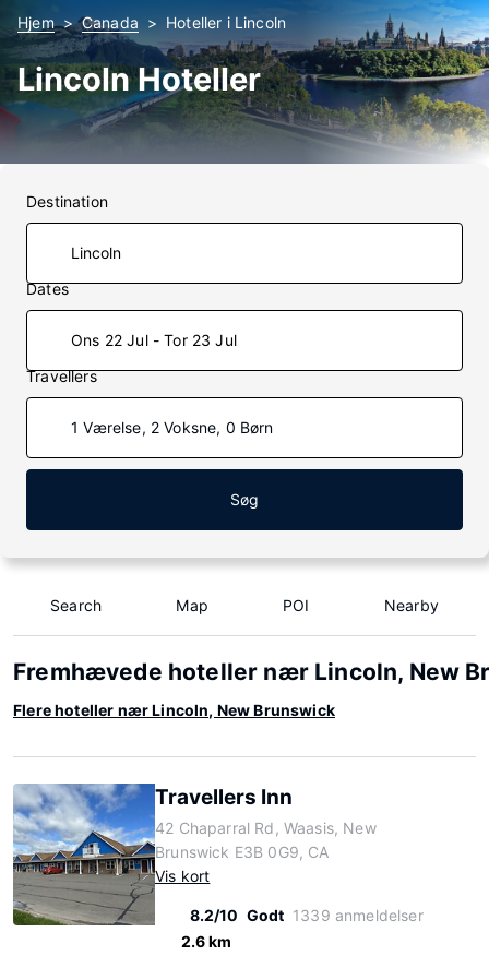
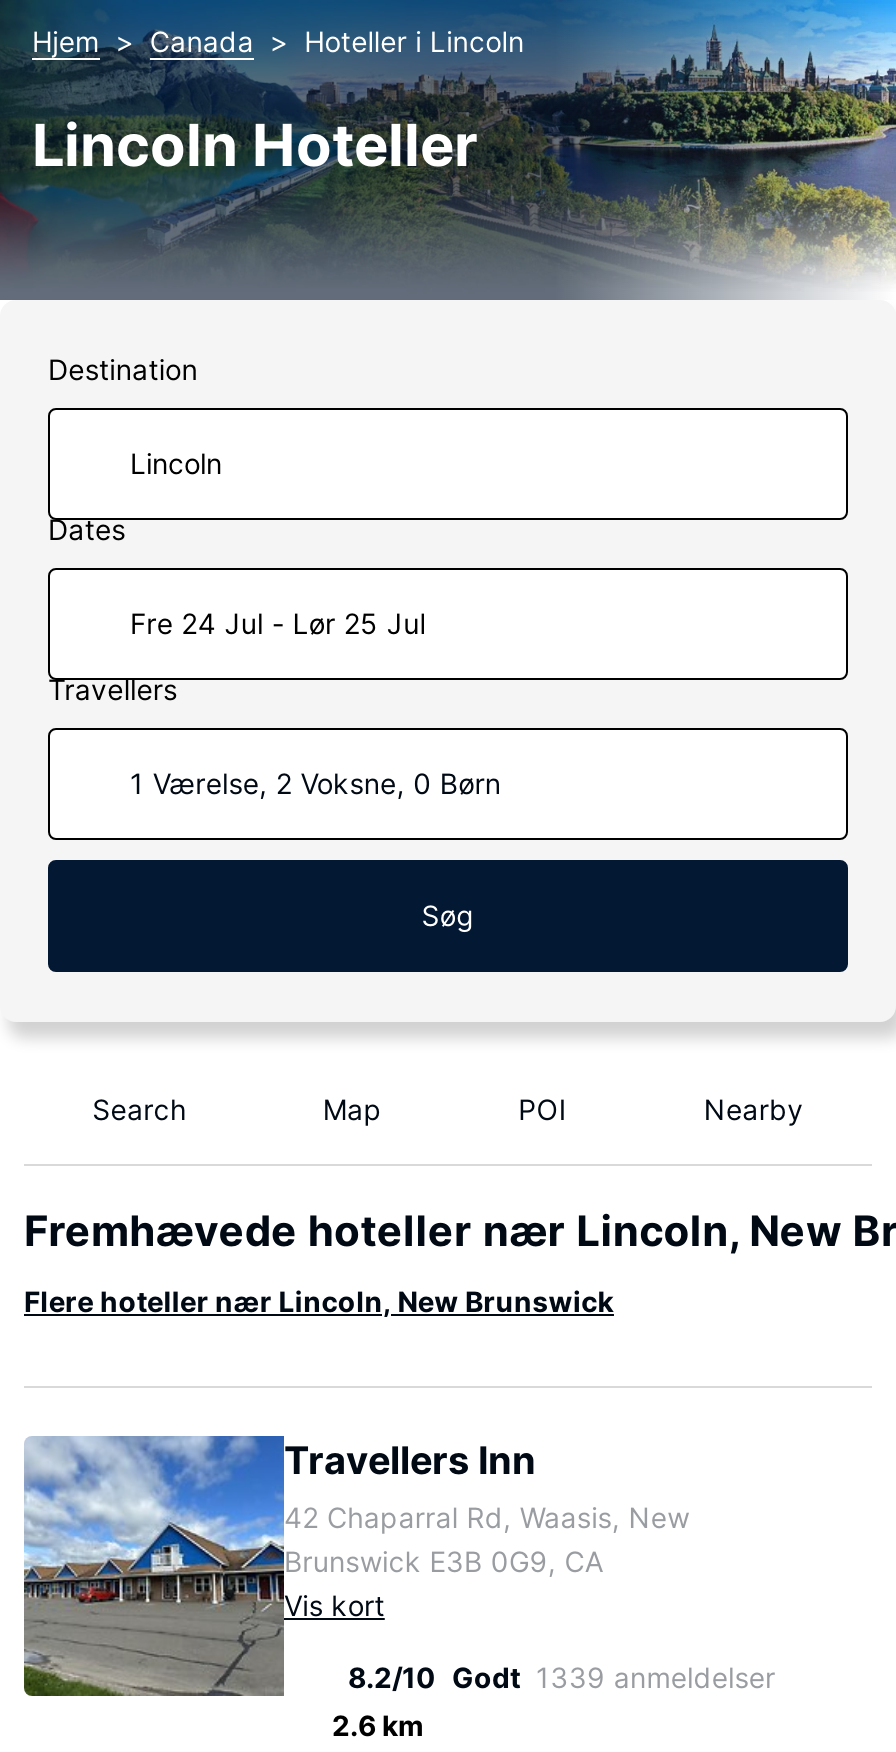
- Ons 22 Jul - Tor 23 Jul
+ Fre 24 Jul - Lør 25 Jul
